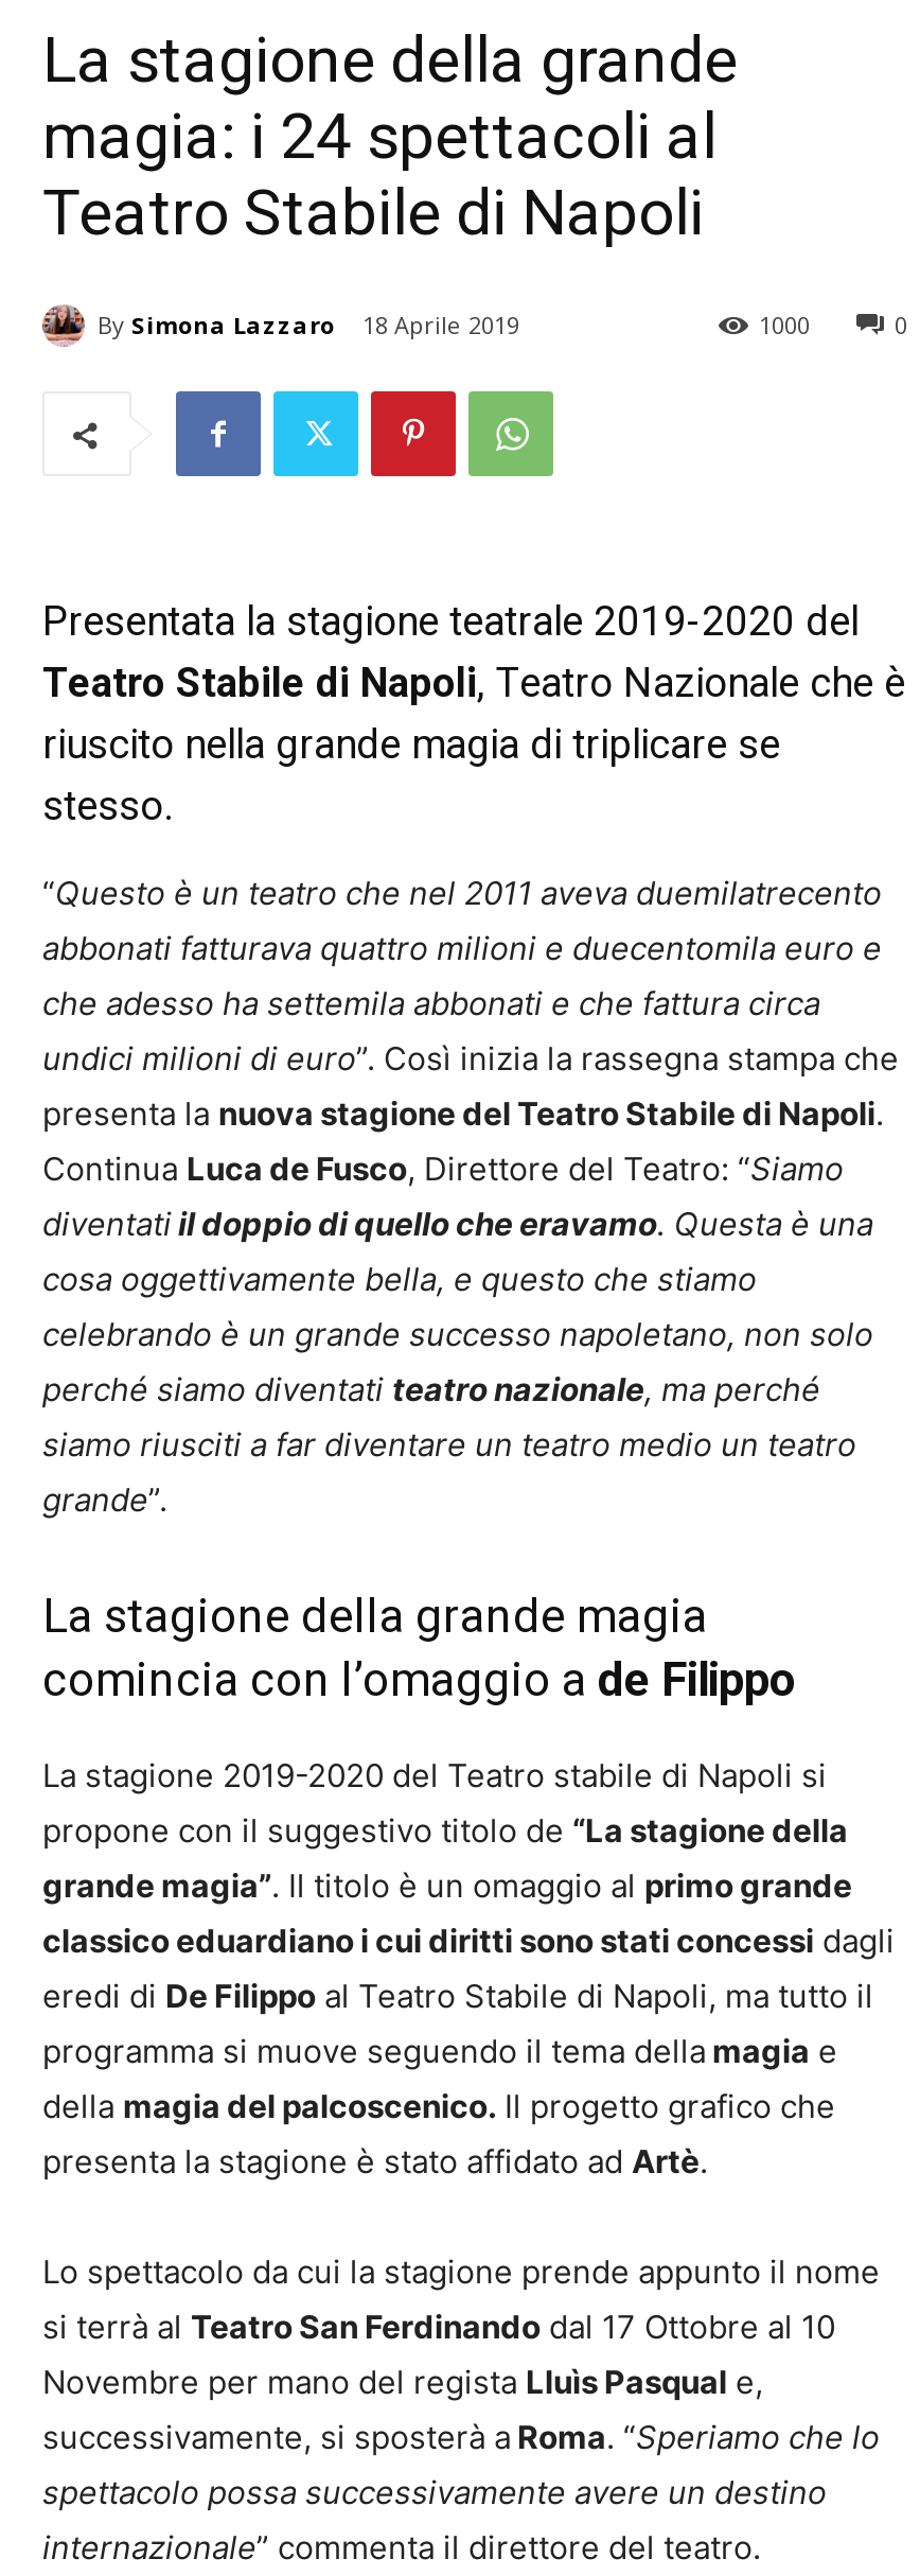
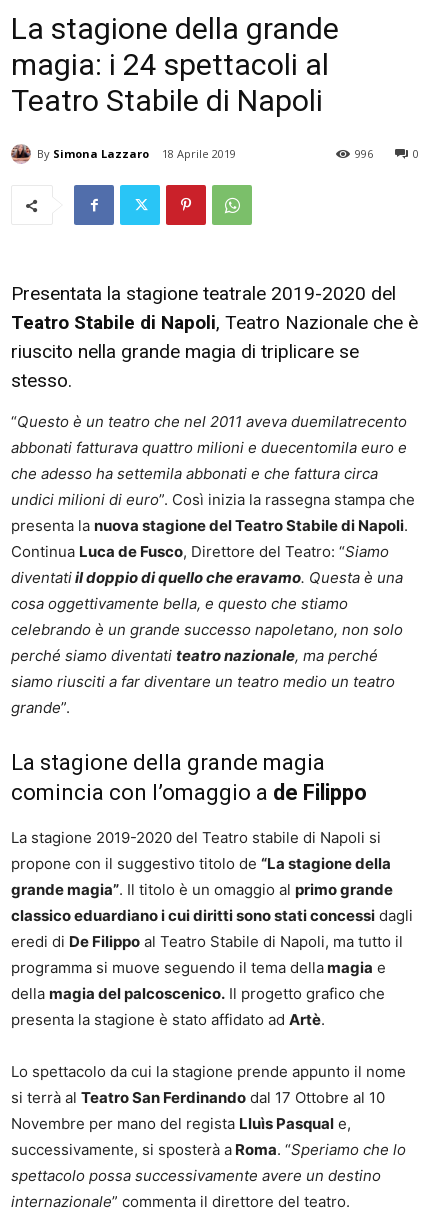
- 1000
+ 996
